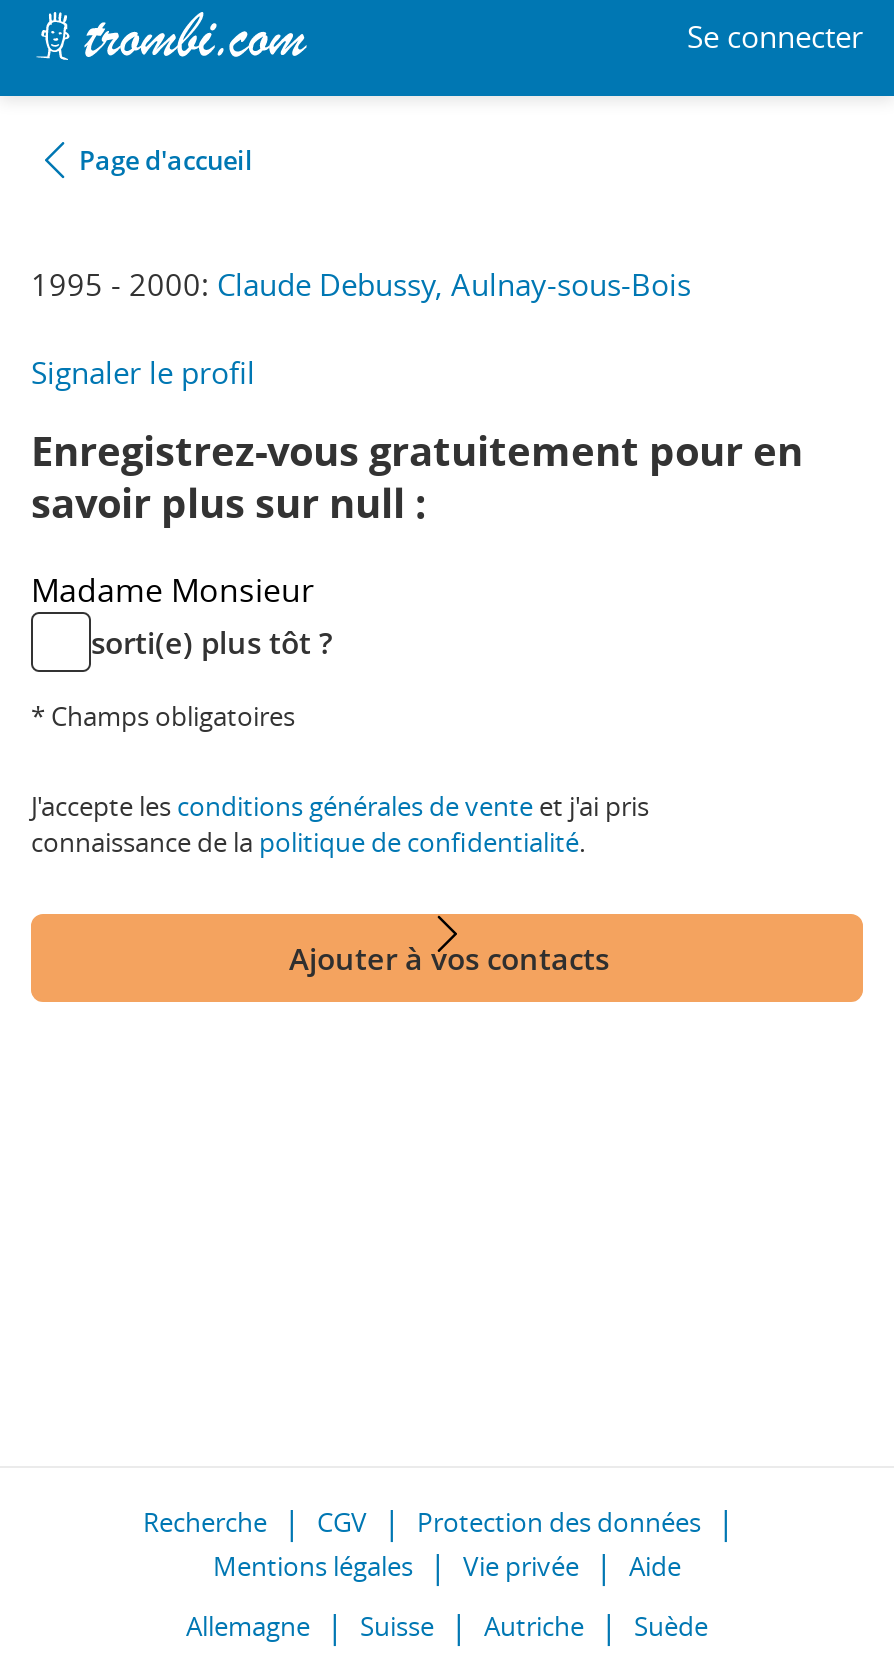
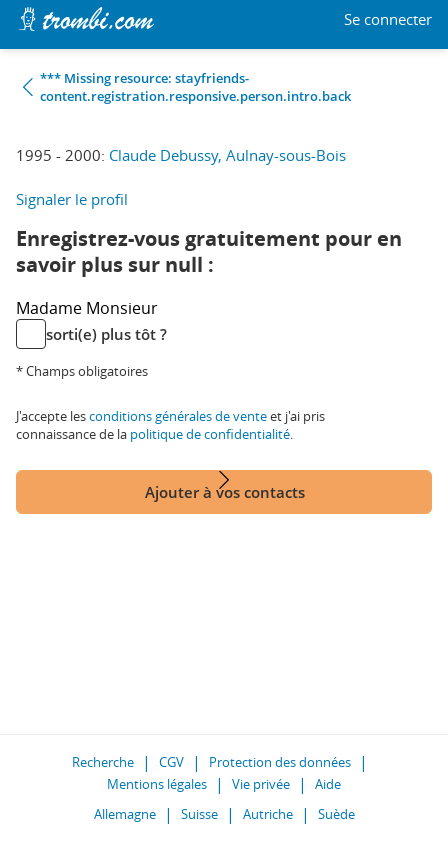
- Page d'accueil
+ *** Missing resource: stayfriends-
+ content.registration.responsive.person.intro.back
